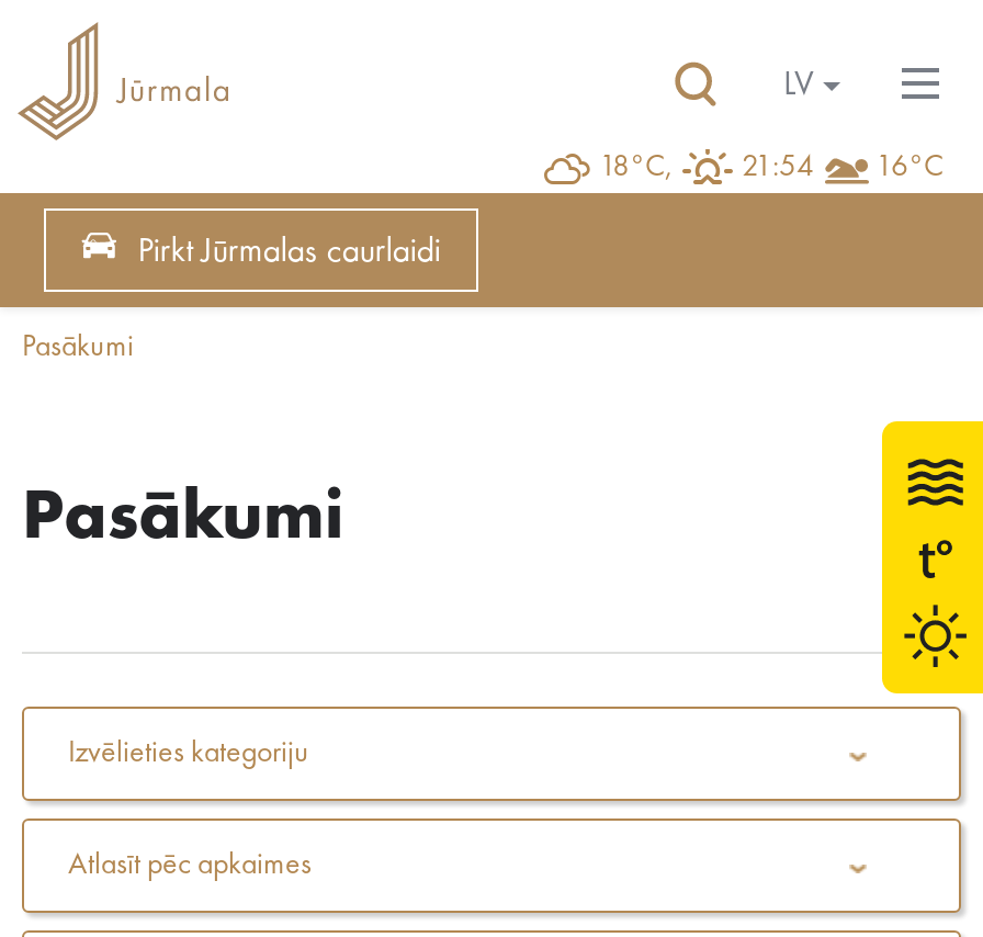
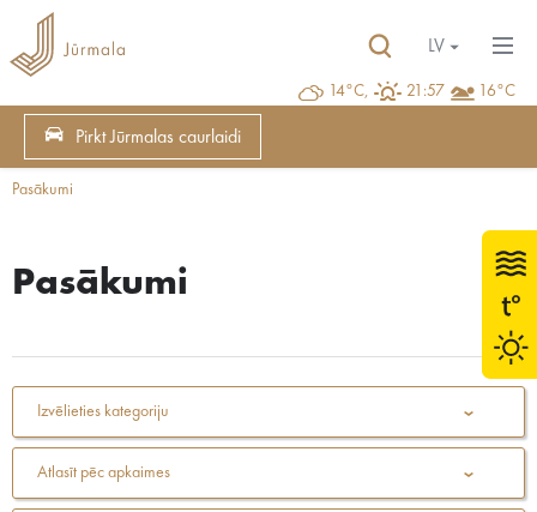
- 18°C,
- 21:54
+ 14°C,
+ 21:57
